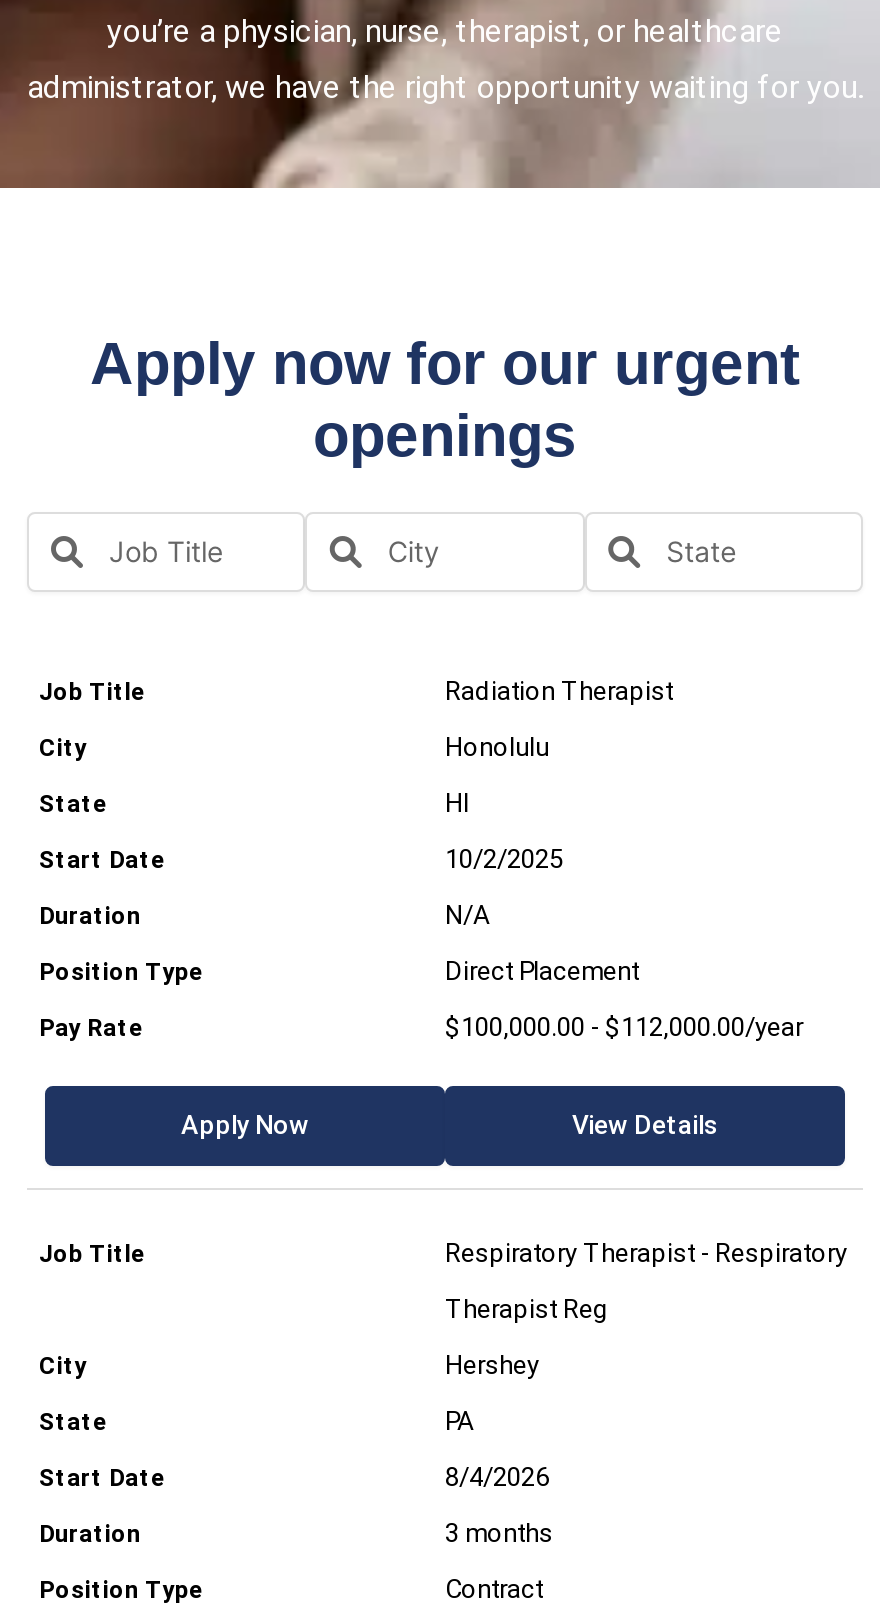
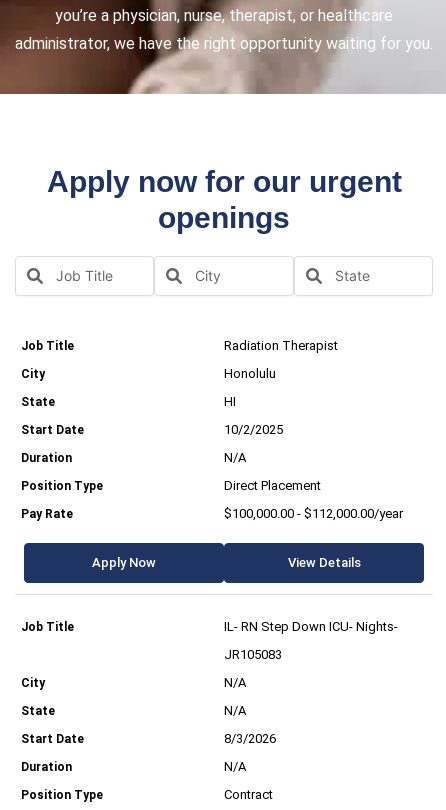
- Respiratory Therapist - Respiratory
+ IL- RN Step Down ICU- Nights-

- Therapist Reg
+ JR105083

- Hershey
+ N/A

- PA
+ N/A

- 8/4/2026
+ 8/3/2026

- 3 months
+ N/A
